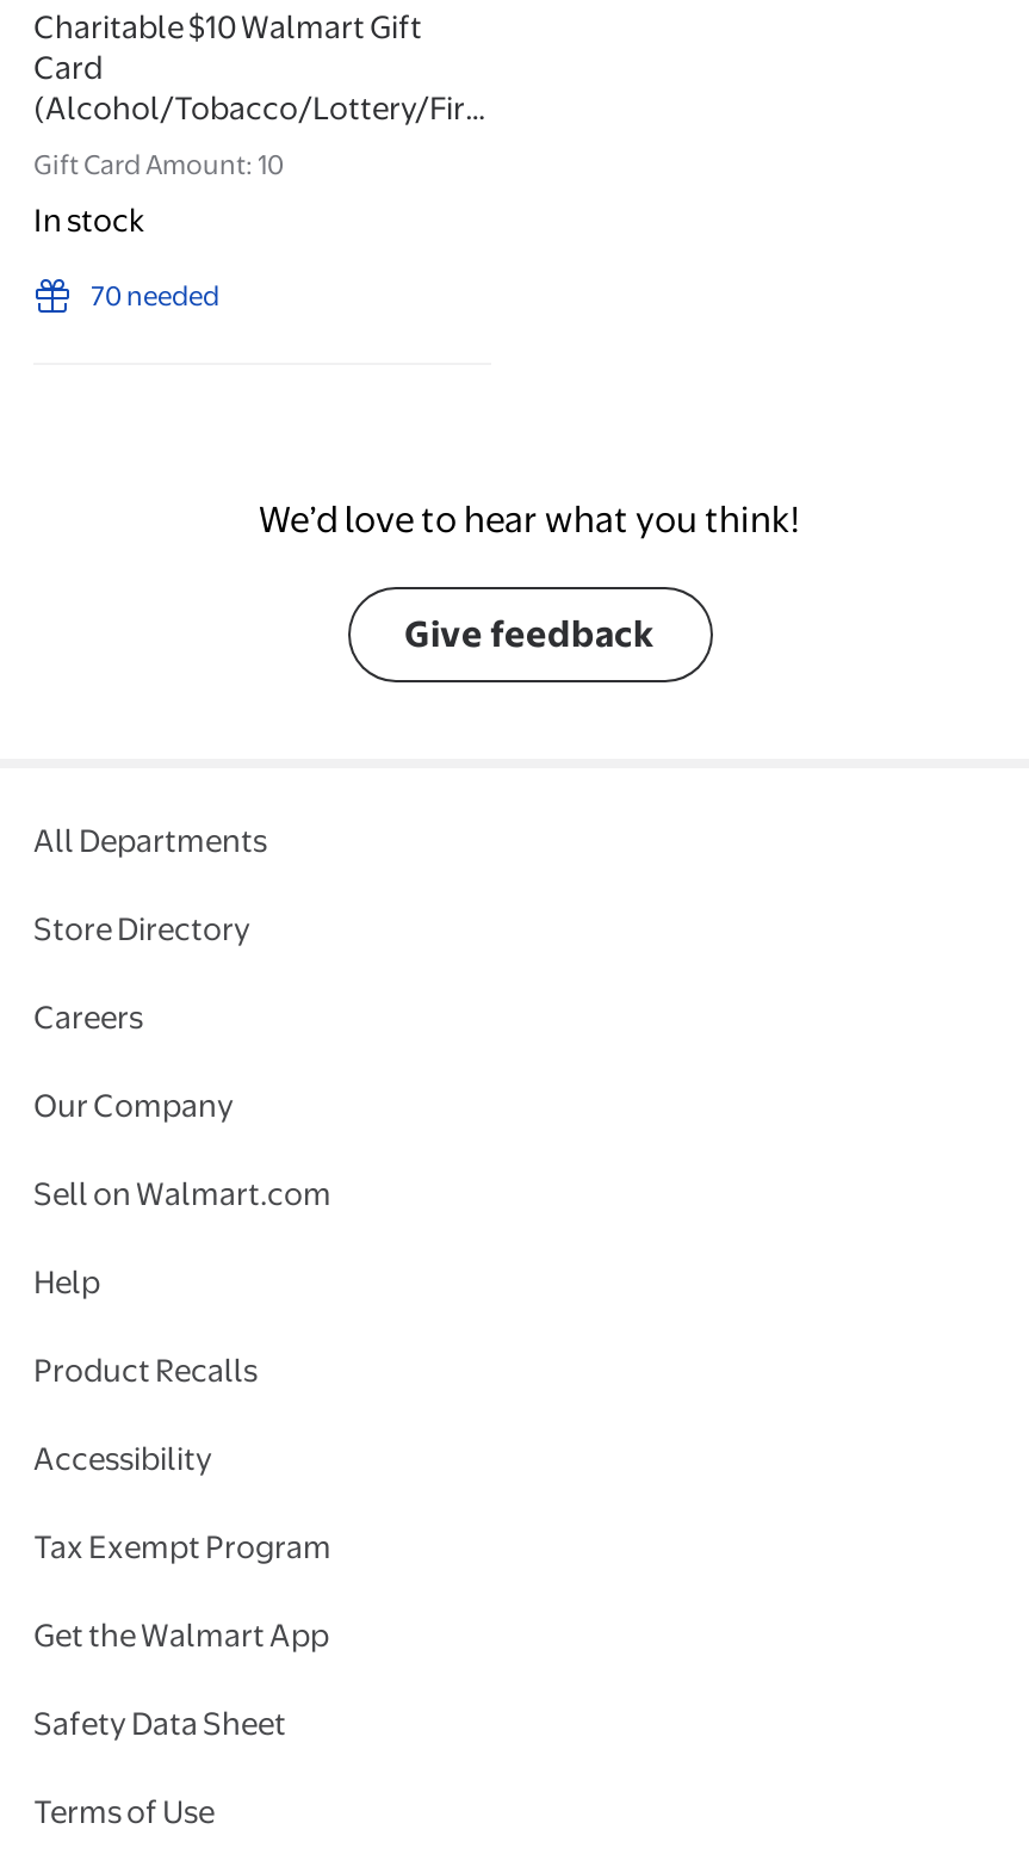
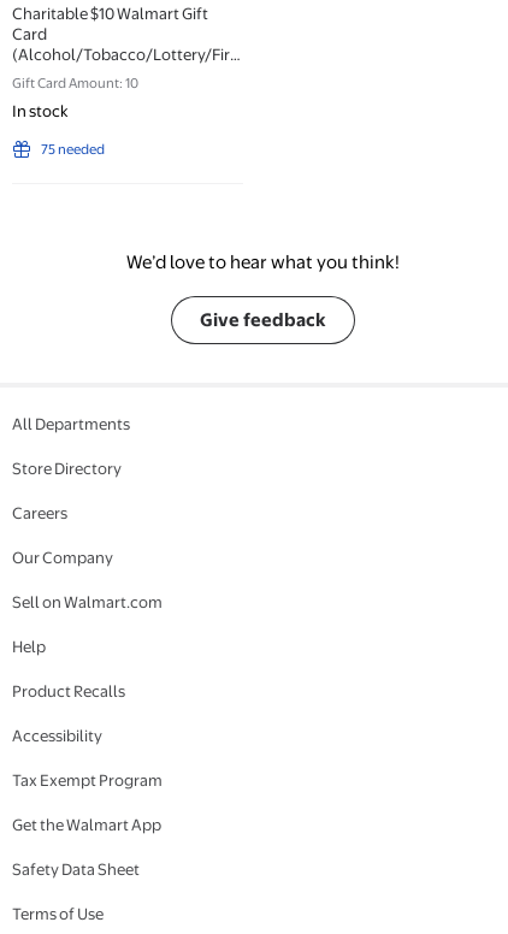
- 70 needed
+ 75 needed
